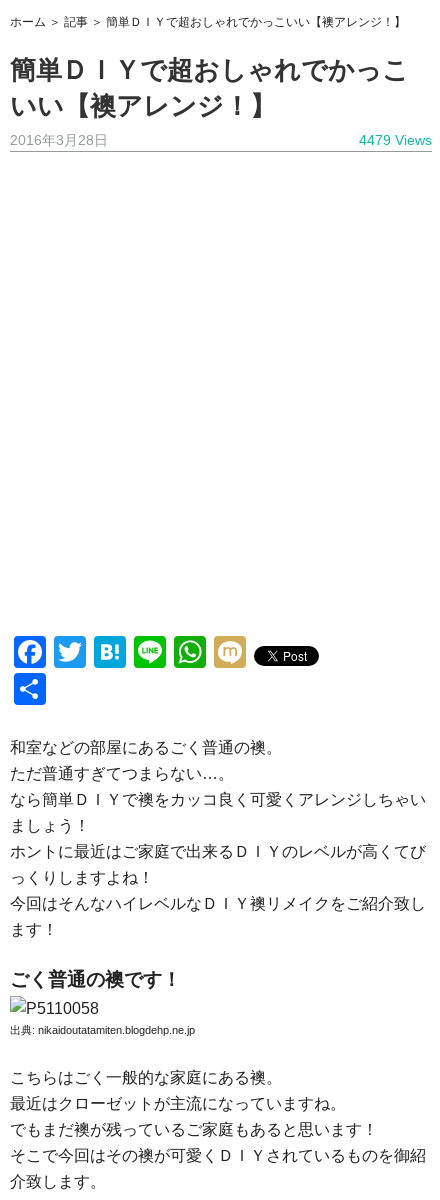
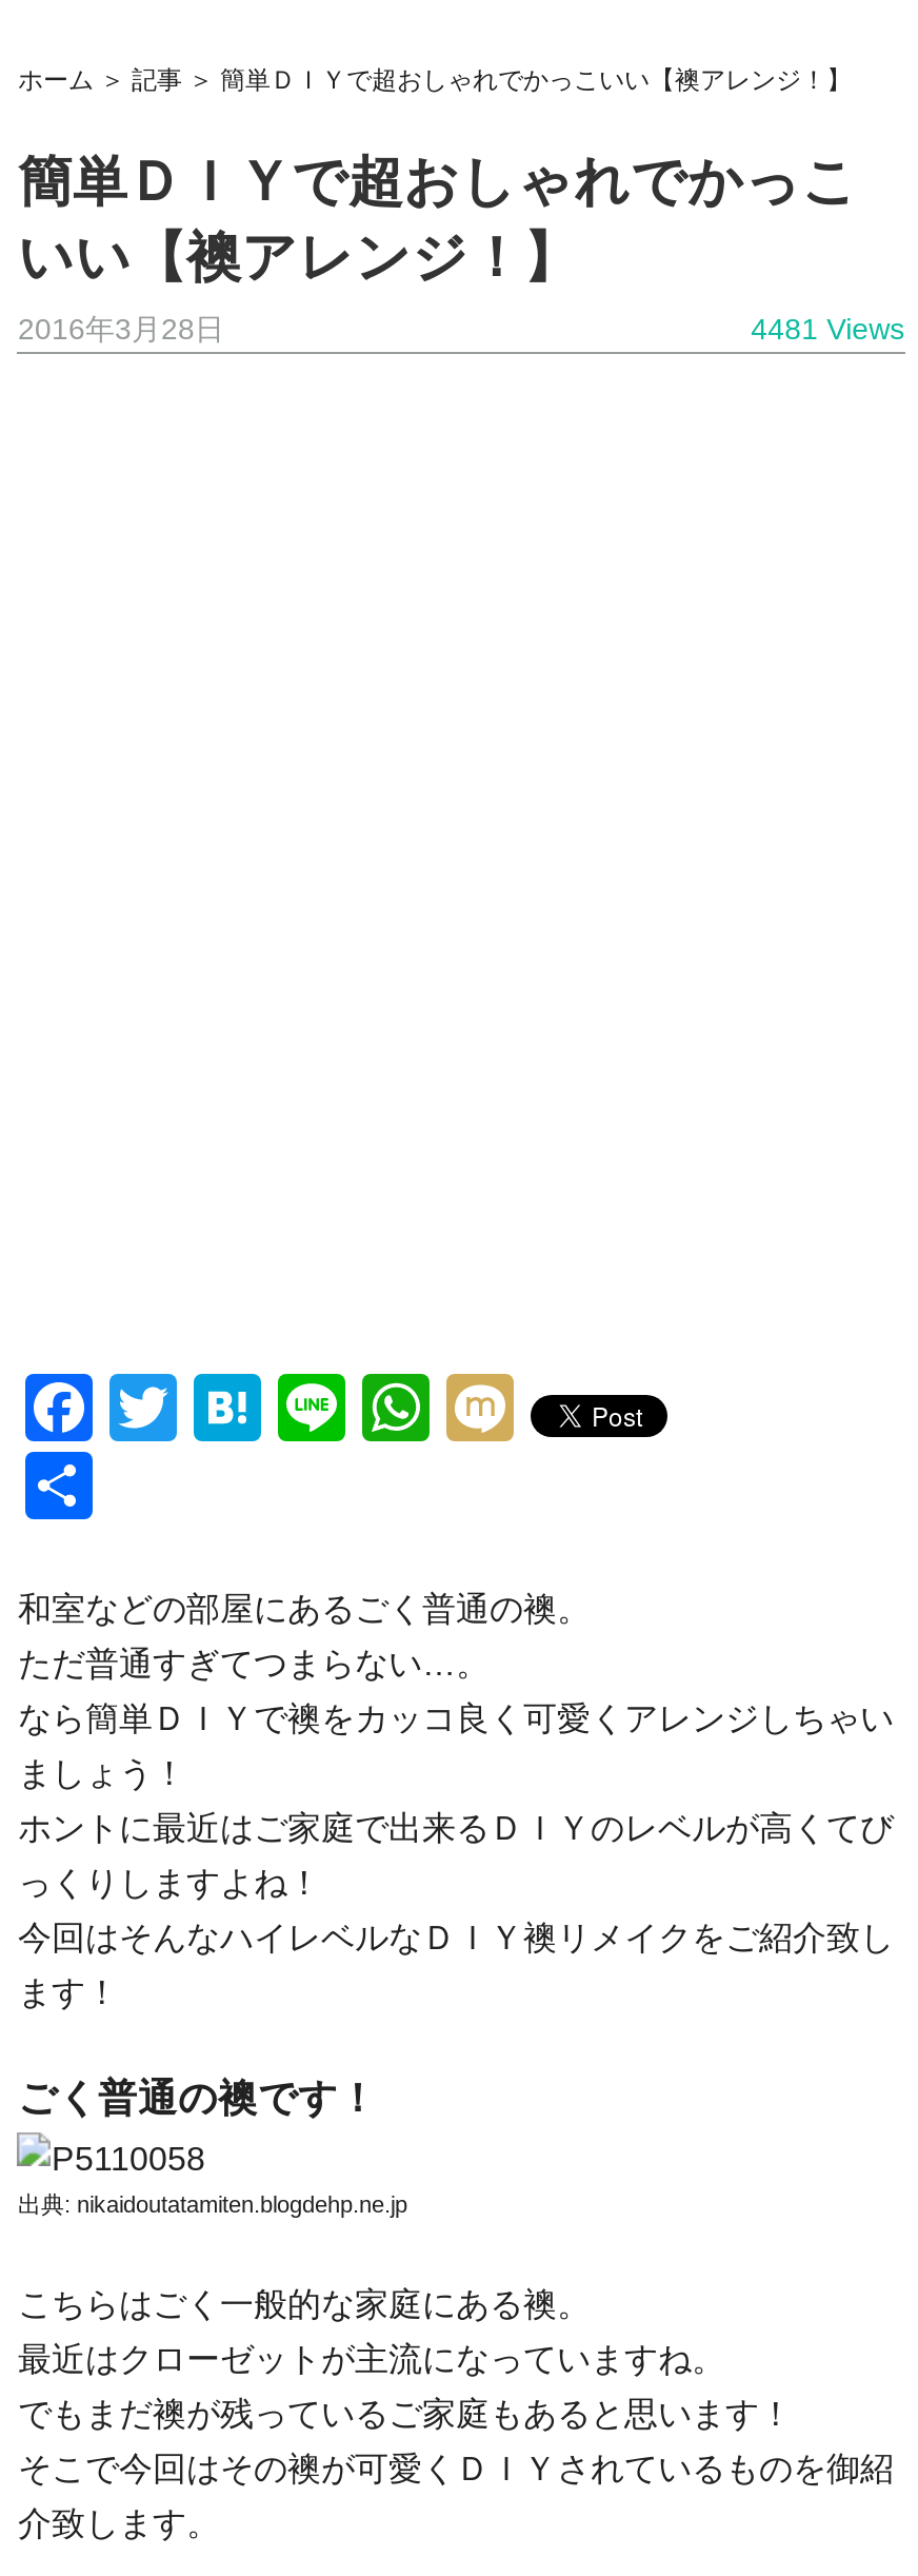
- 4479 Views
+ 4481 Views
